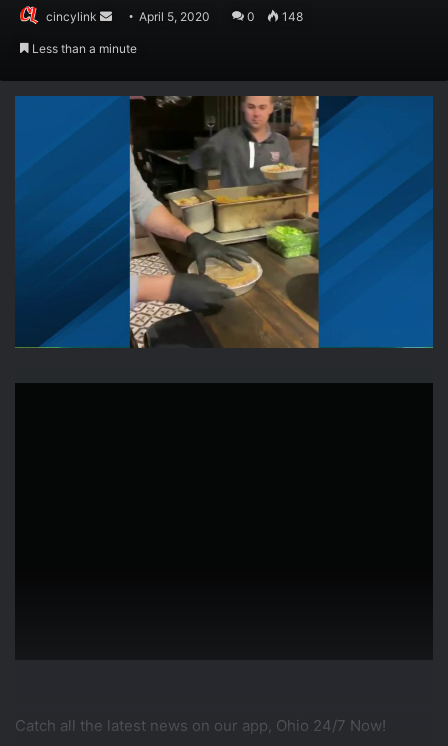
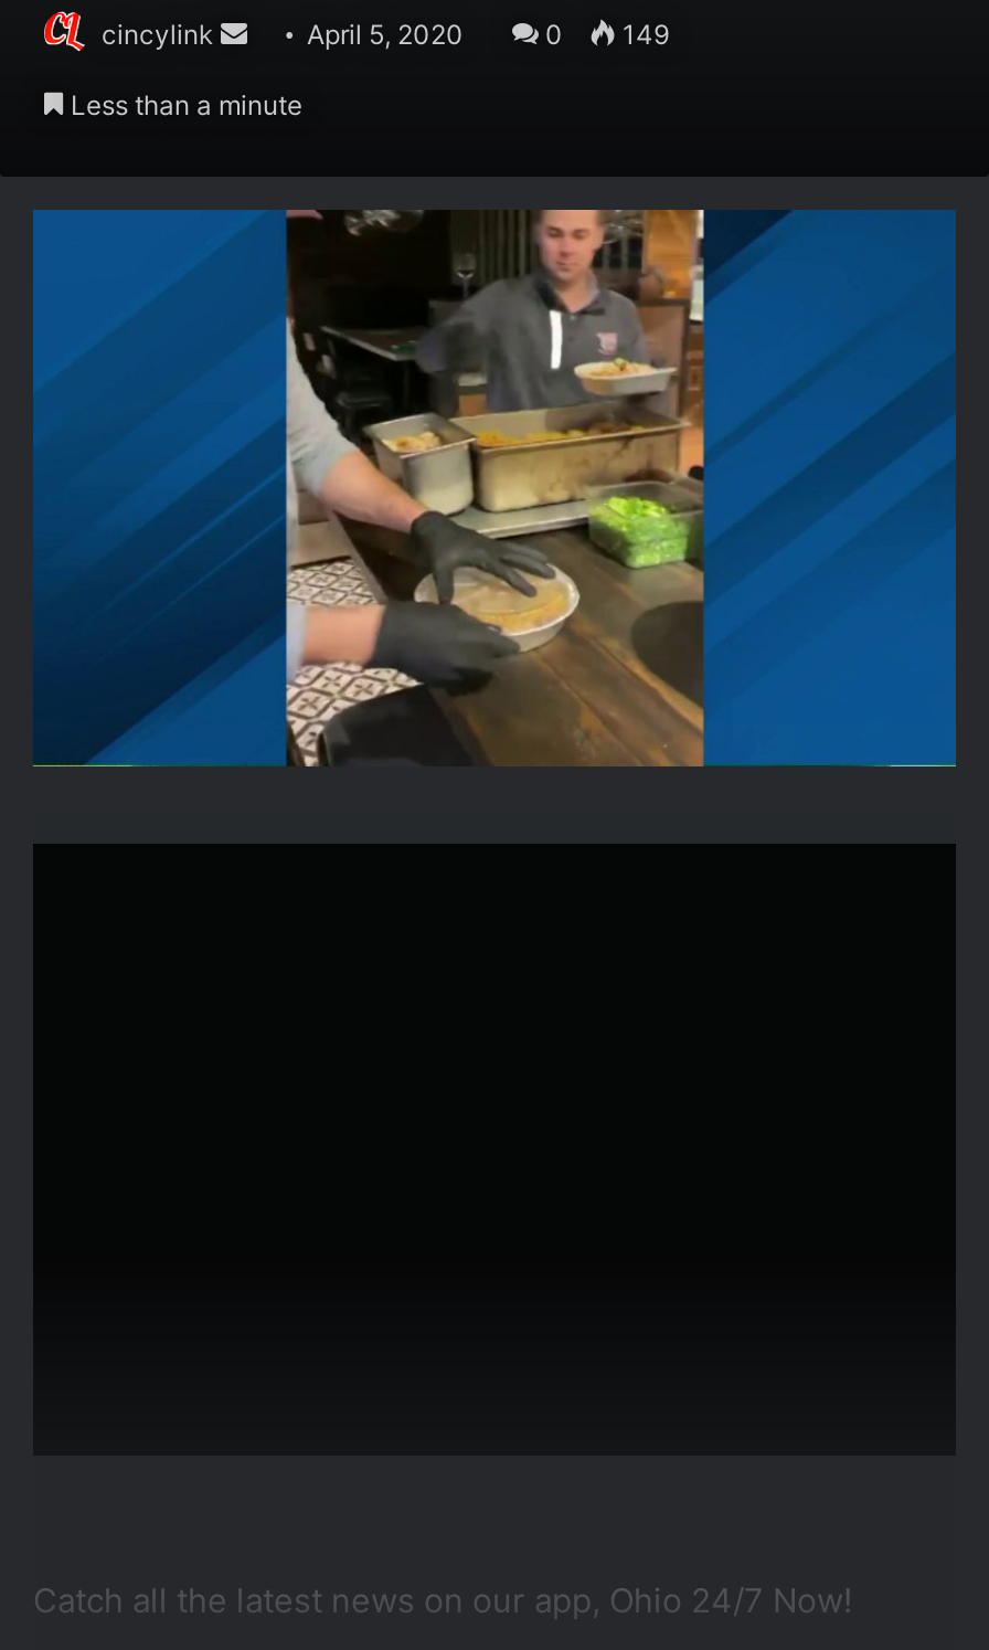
- 0 148
+ 0 149
